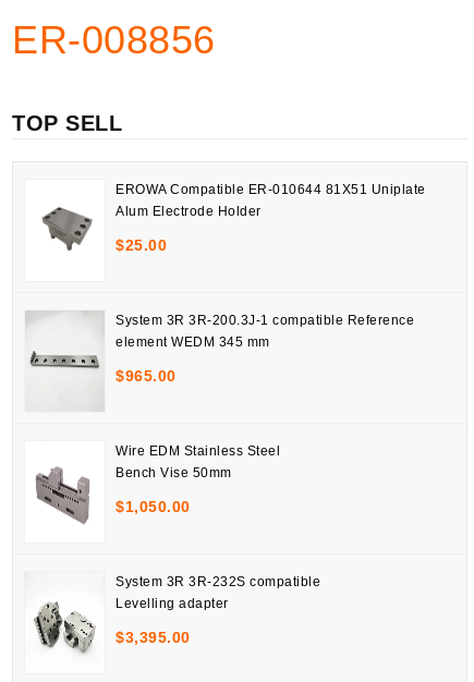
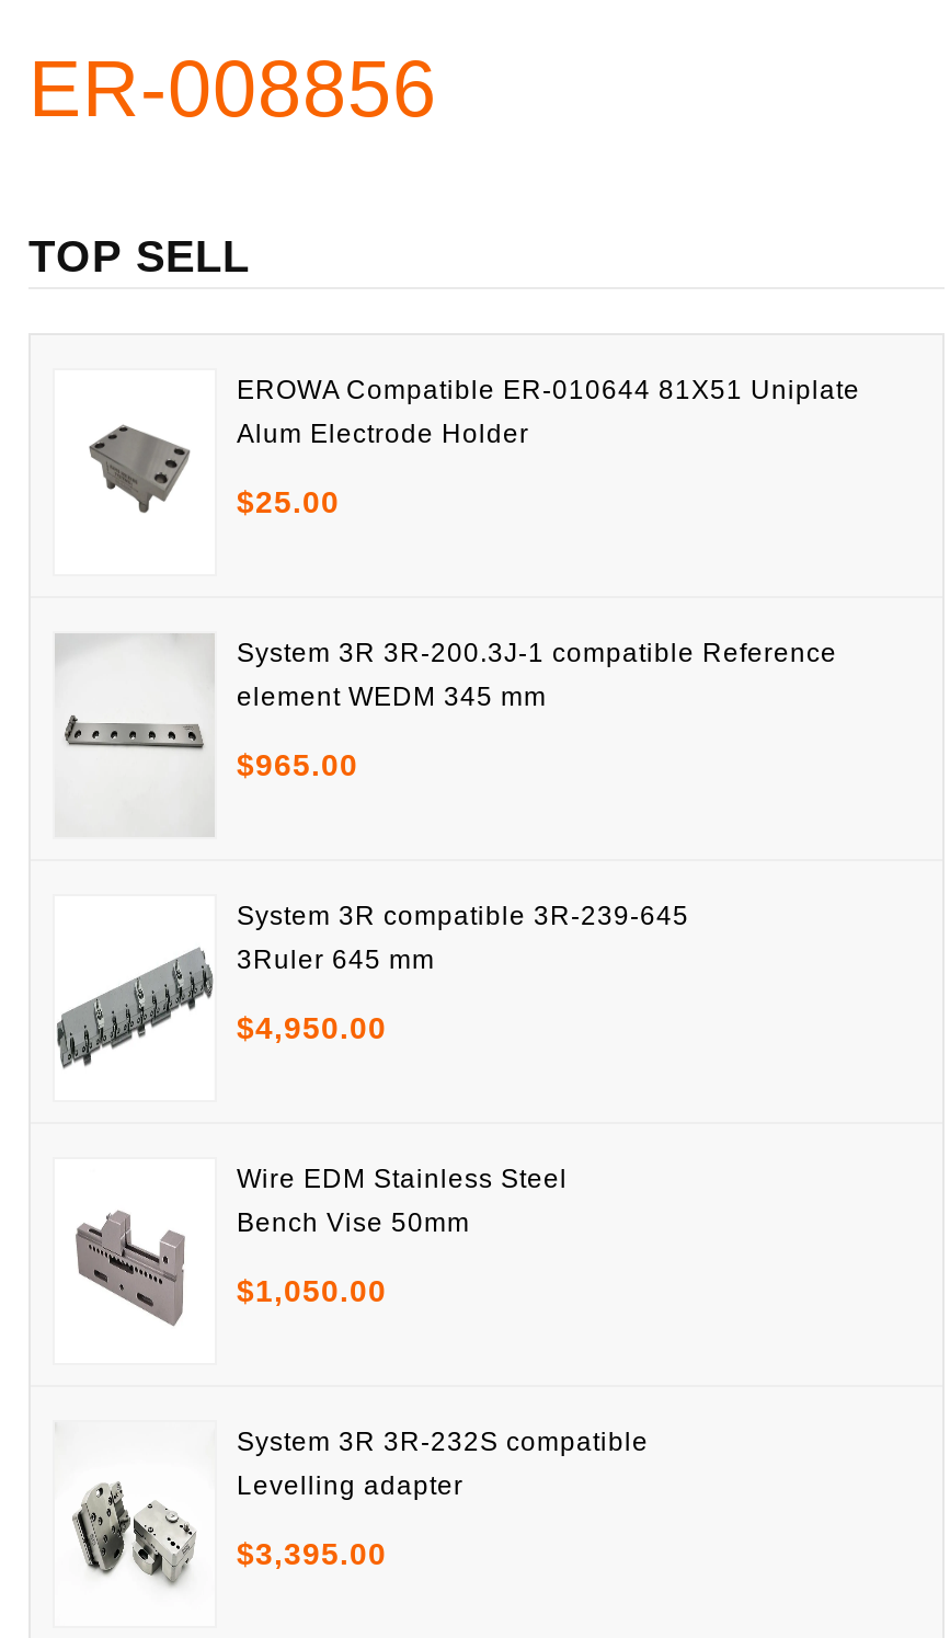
+ [image]
+ System 3R compatible 3R-239-645
+ 3Ruler 645 mm
+ $4,950.00
